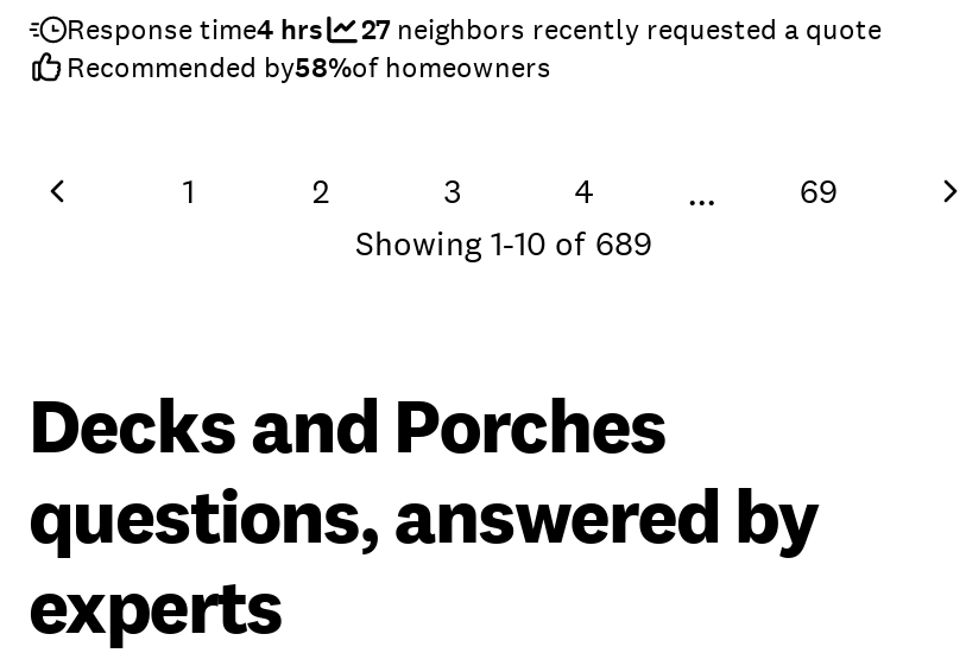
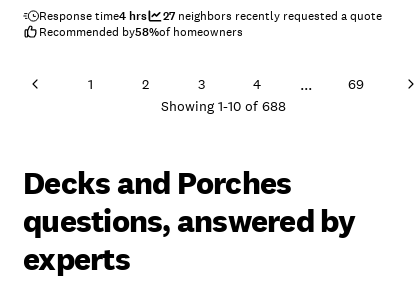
- Showing 1-10 of 689
+ Showing 1-10 of 688
